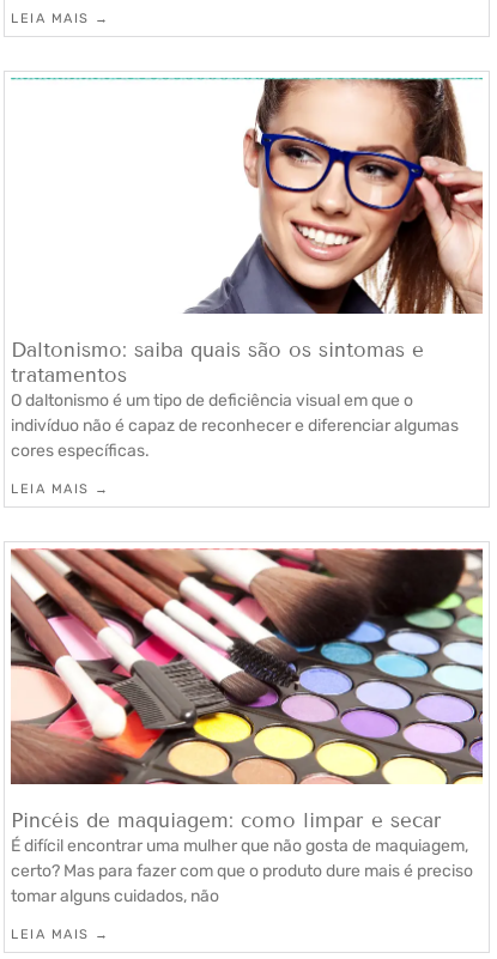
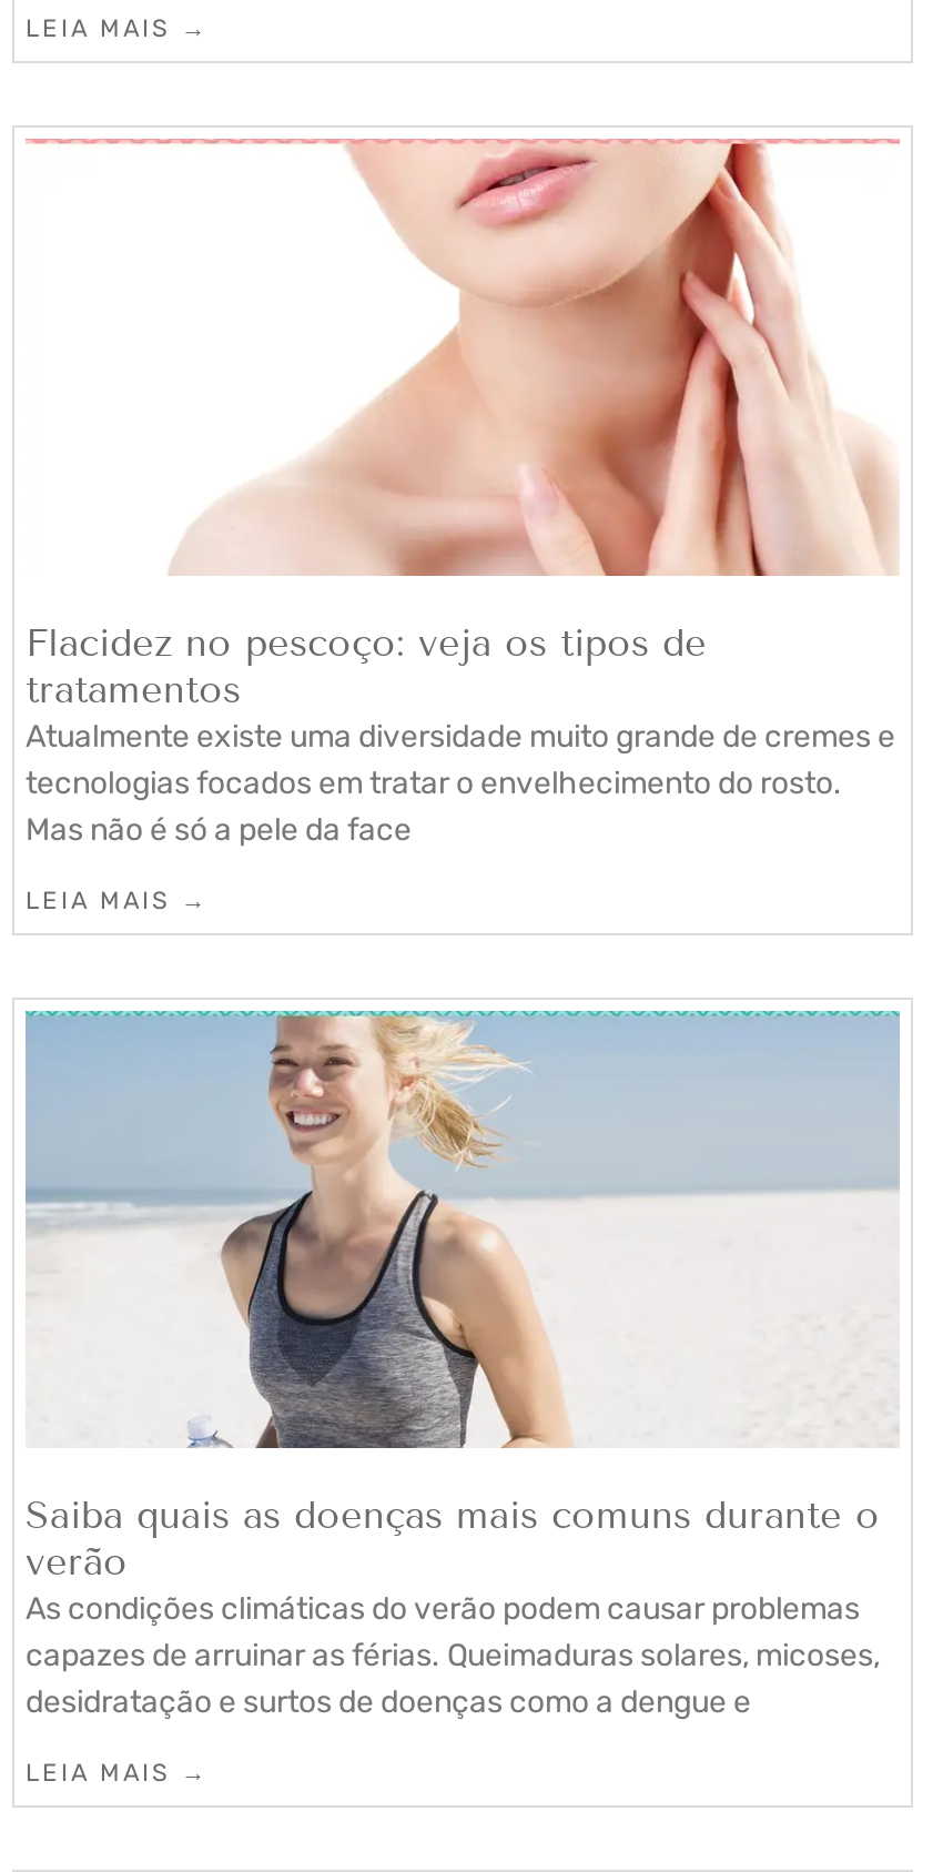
- [image]
- Daltonismo: saiba quais são os sintomas e
+ [image]
+ Flacidez no pescoço: veja os tipos de

- O daltonismo é um tipo de deficiência visual em que o
- indivíduo não é capaz de reconhecer e diferenciar algumas
- cores específicas.
+ Atualmente existe uma diversidade muito grande de cremes e
+ tecnologias focados em tratar o envelhecimento do rosto.
+ Mas não é só a pele da face

- [image]
- Pincéis de maquiagem: como limpar e secar
- É difícil encontrar uma mulher que não gosta de maquiagem,
- certo? Mas para fazer com que o produto dure mais é preciso
- tomar alguns cuidados, não
+ [image]
+ Saiba quais as doenças mais comuns durante o
+ verão
+ As condições climáticas do verão podem causar problemas
+ capazes de arruinar as férias. Queimaduras solares, micoses,
+ desidratação e surtos de doenças como a dengue e
